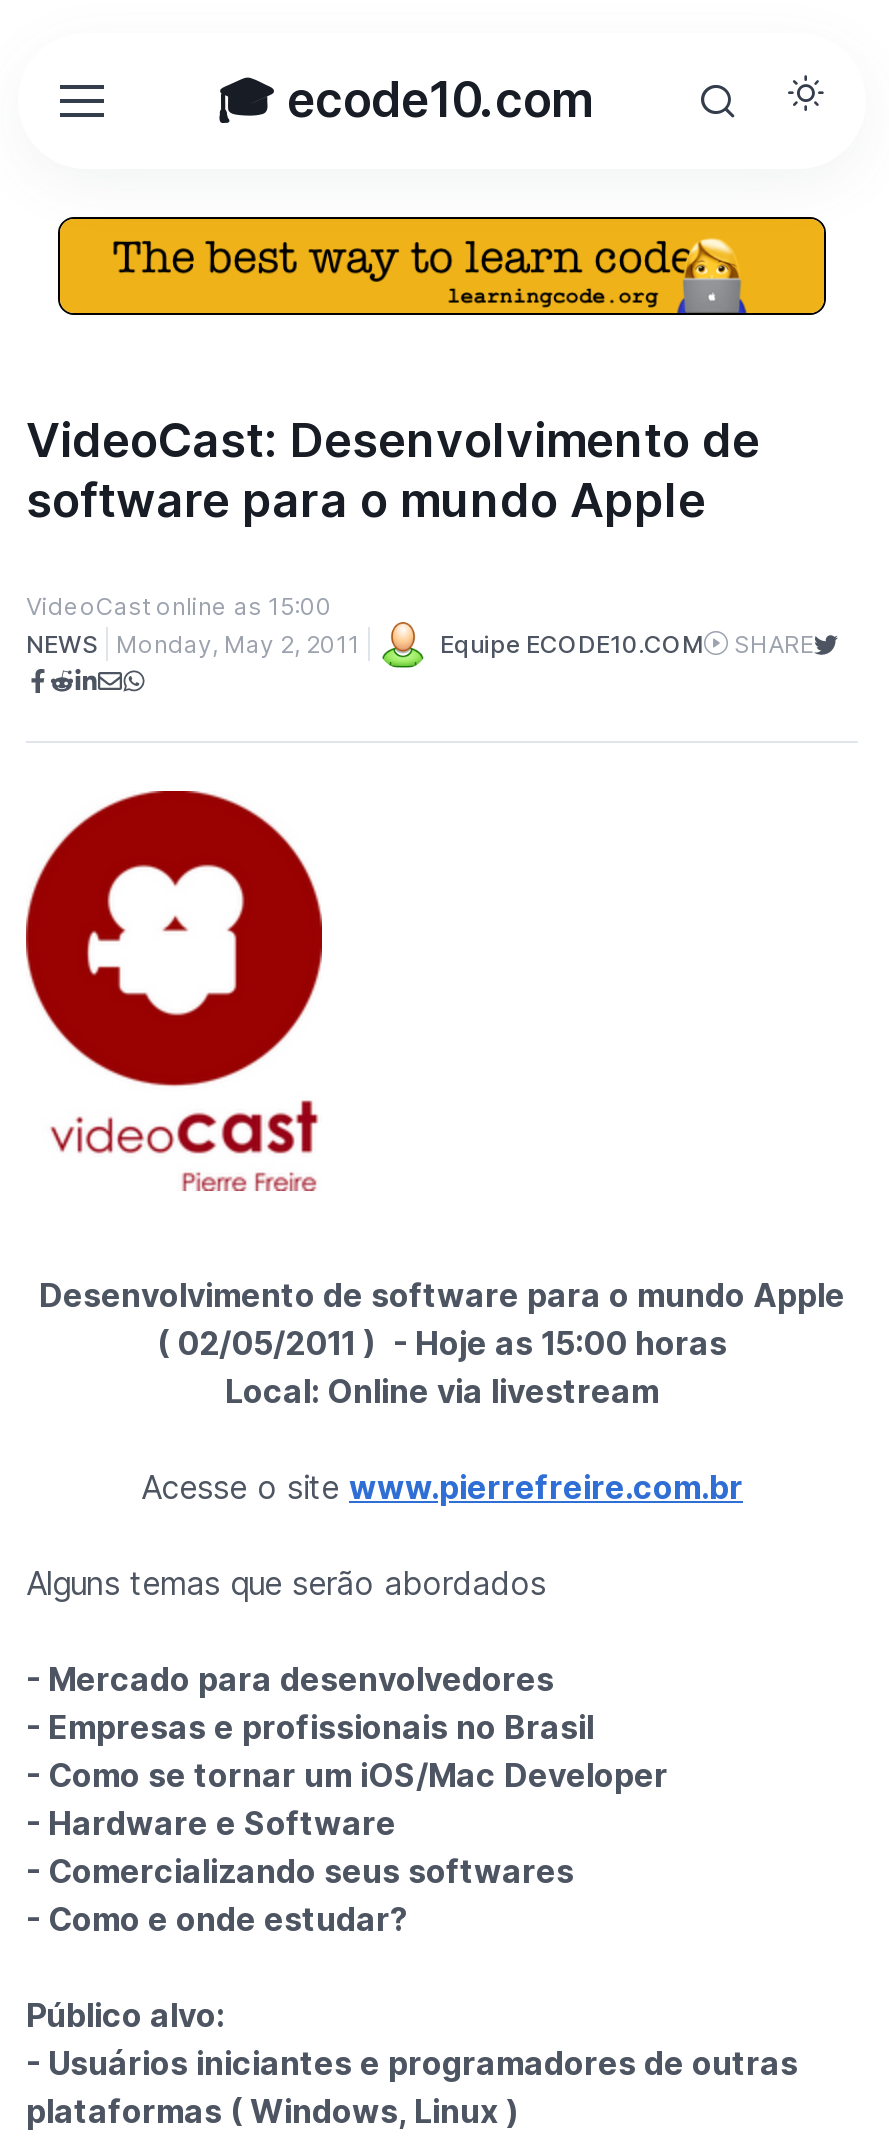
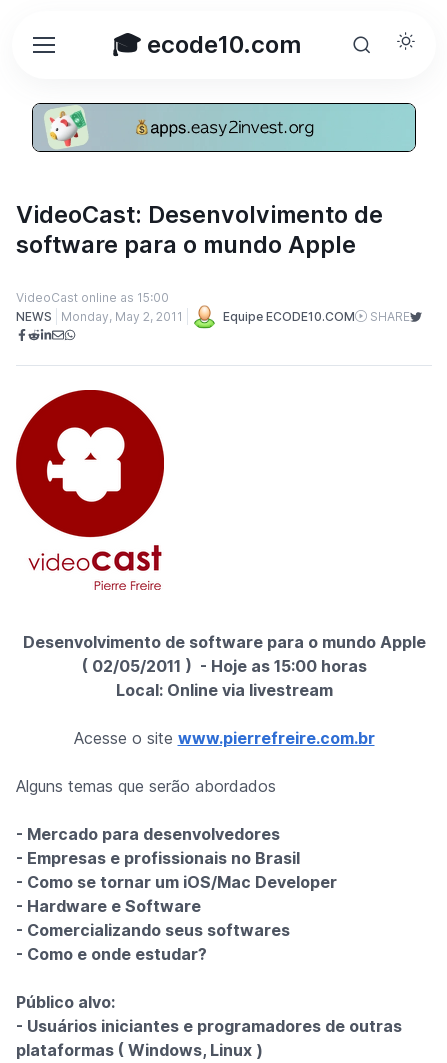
- [image]
+ [image]
